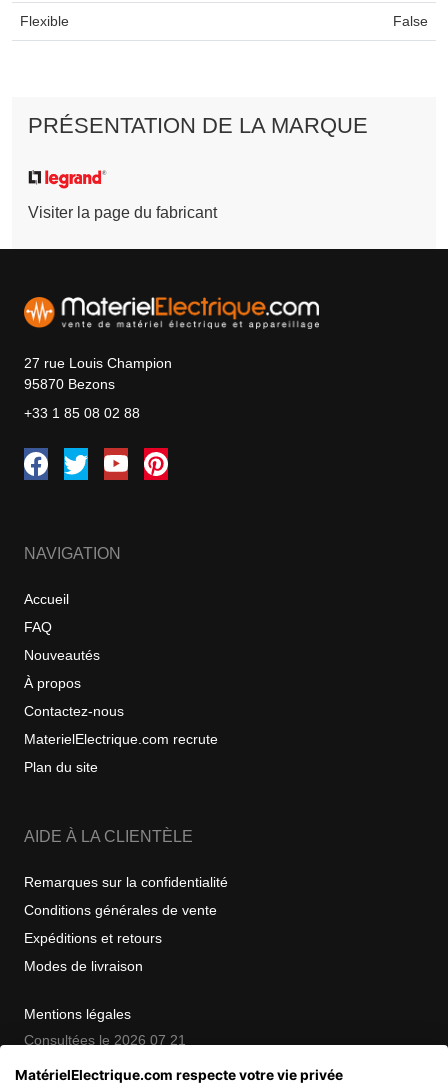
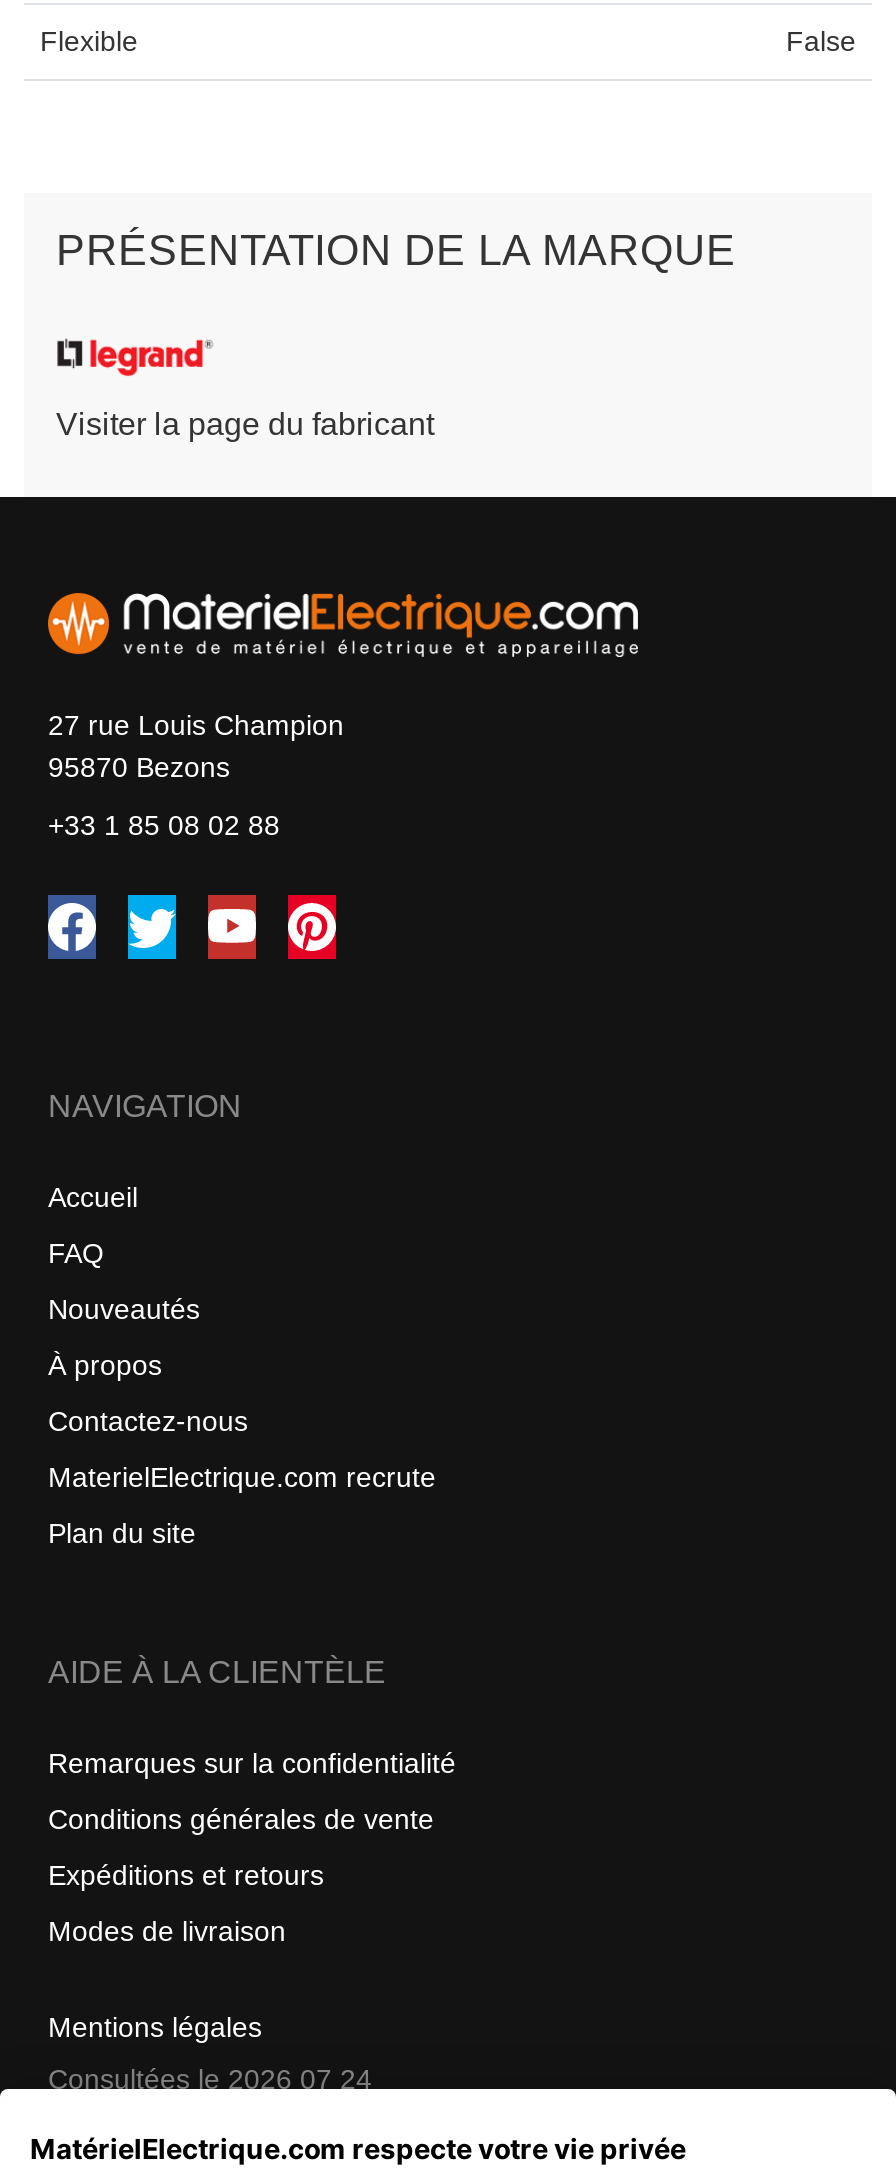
- Consultées le 2026 07 21
+ Consultées le 2026 07 24
